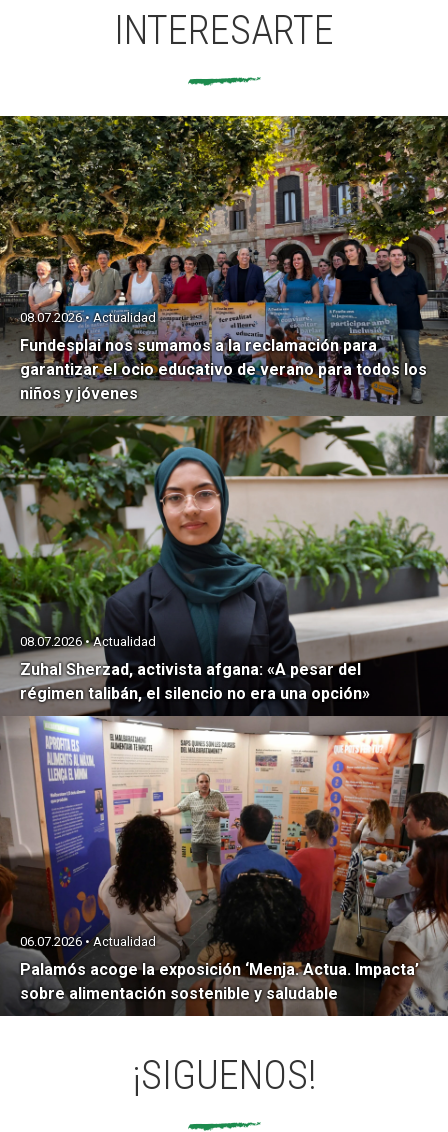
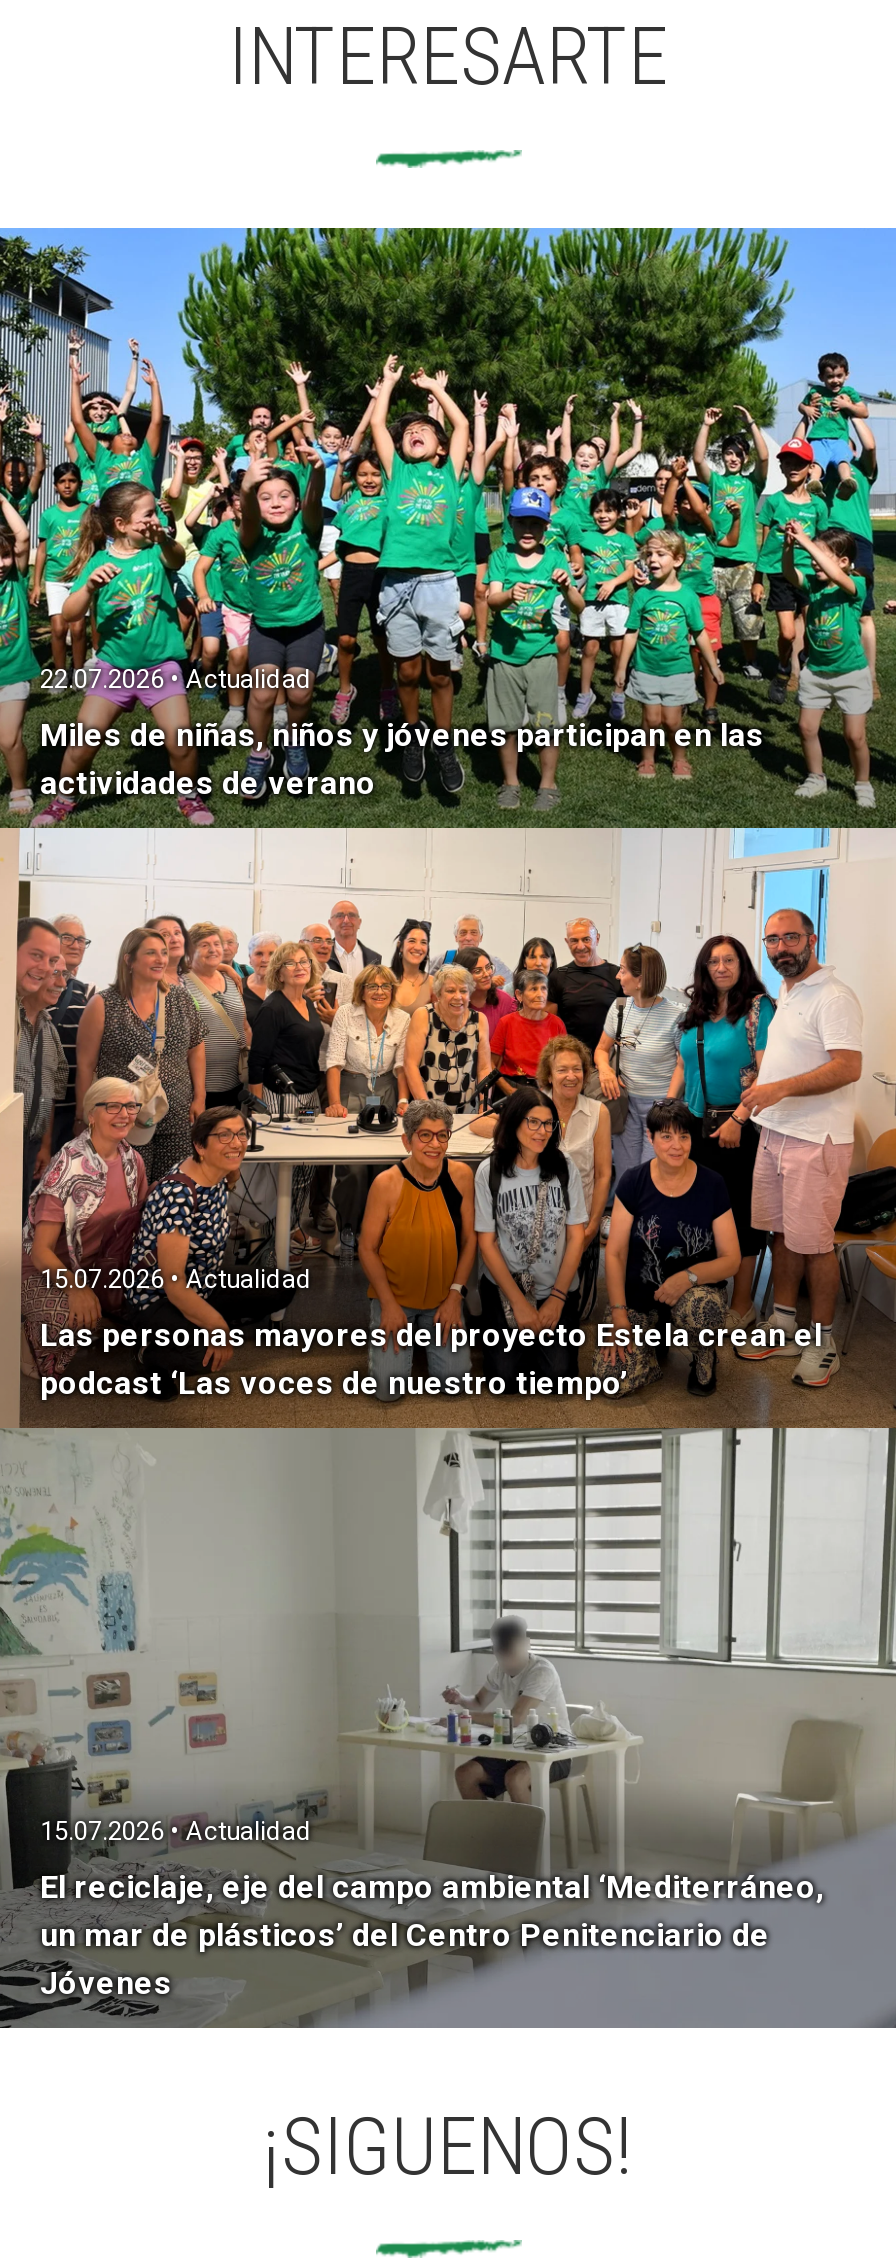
- [image]
- Fundesplai nos sumamos a la reclamación para
- garantizar el ocio educativo de verano para todos los
- niños y jóvenes
+ [image]
+ Miles de niñas, niños y jóvenes participan en las
+ actividades de verano

- 08.07.2026 • Actualidad
+ 22.07.2026 • Actualidad

- 08.07.2026 • Actualidad
+ 15.07.2026 • Actualidad

- Zuhal Sherzad, activista afgana: «A pesar del
- régimen talibán, el silencio no era una opción»
+ Las personas mayores del proyecto Estela crean el
+ podcast ‘Las voces de nuestro tiempo’

- 06.07.2026 • Actualidad
+ 15.07.2026 • Actualidad

- Palamós acoge la exposición ‘Menja. Actua. Impacta’
- sobre alimentación sostenible y saludable
+ El reciclaje, eje del campo ambiental ‘Mediterráneo,
+ un mar de plásticos’ del Centro Penitenciario de
+ Jóvenes
